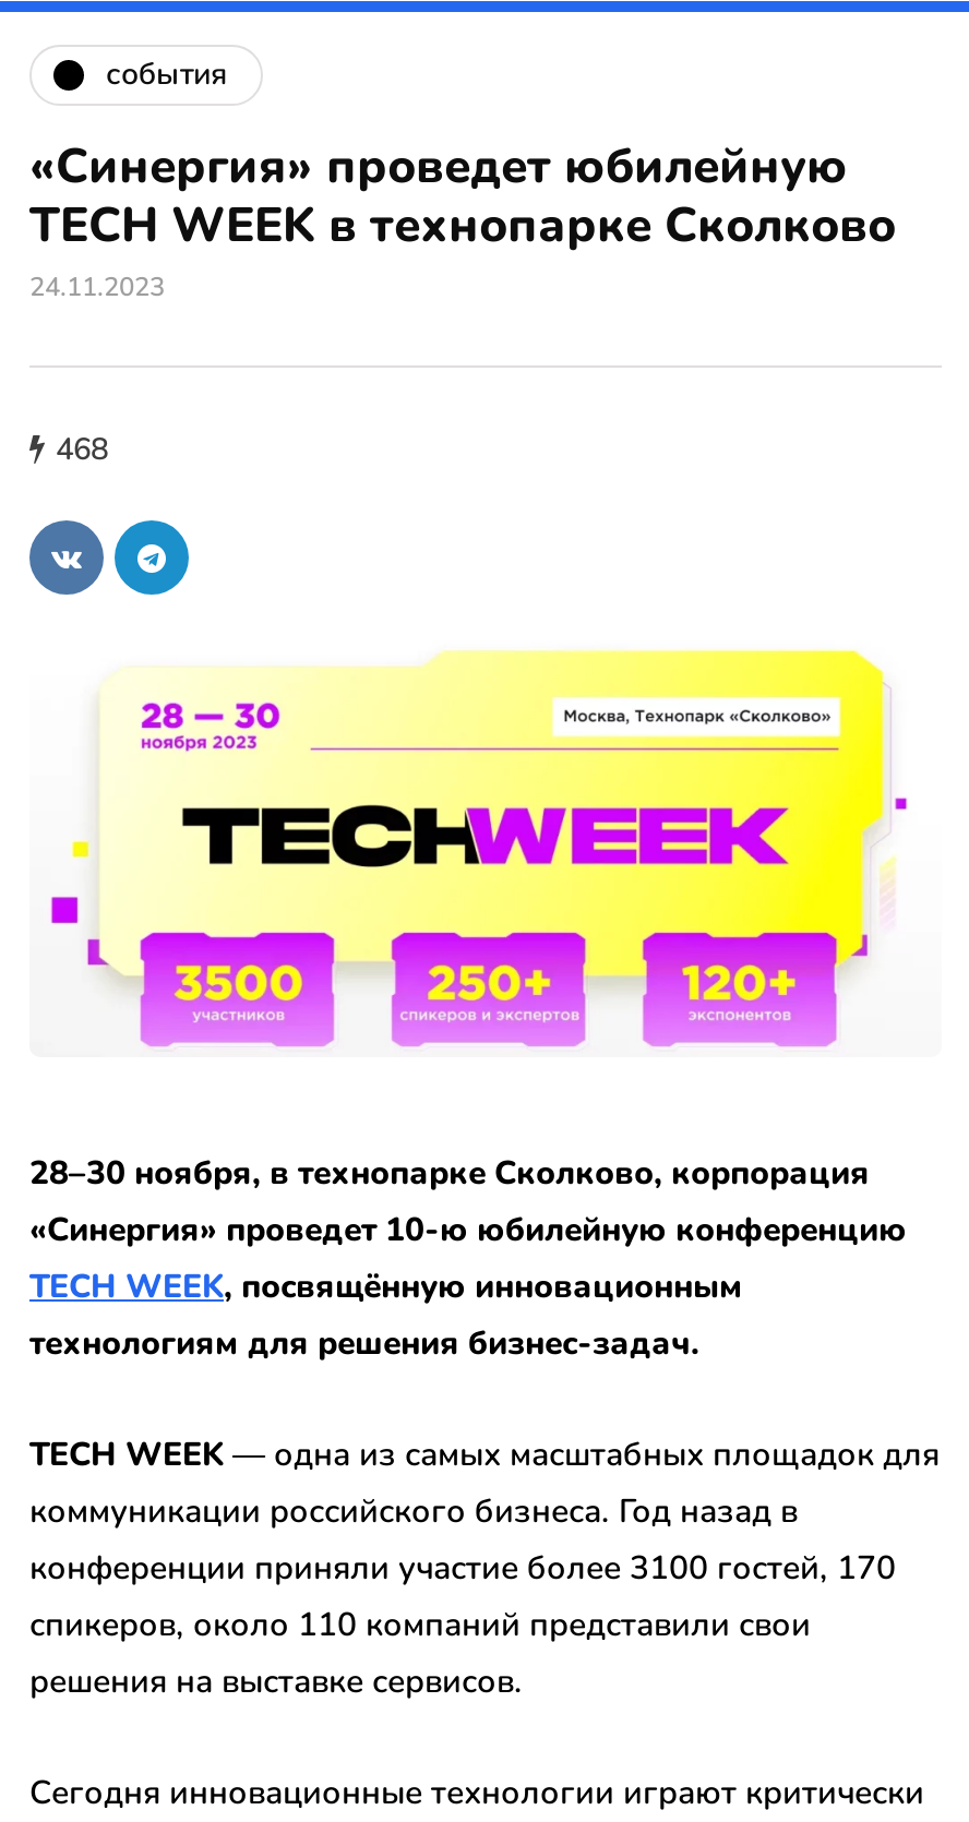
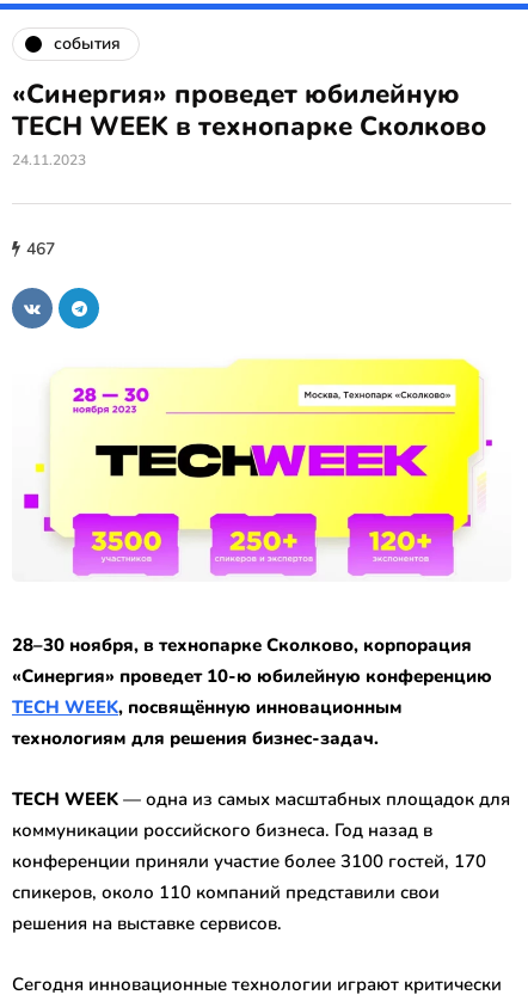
- 468
+ 467
